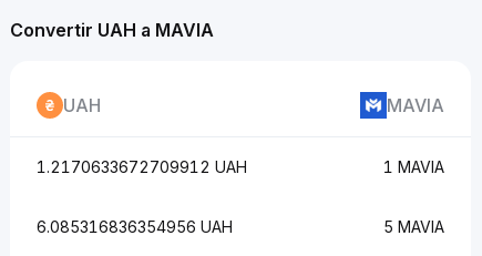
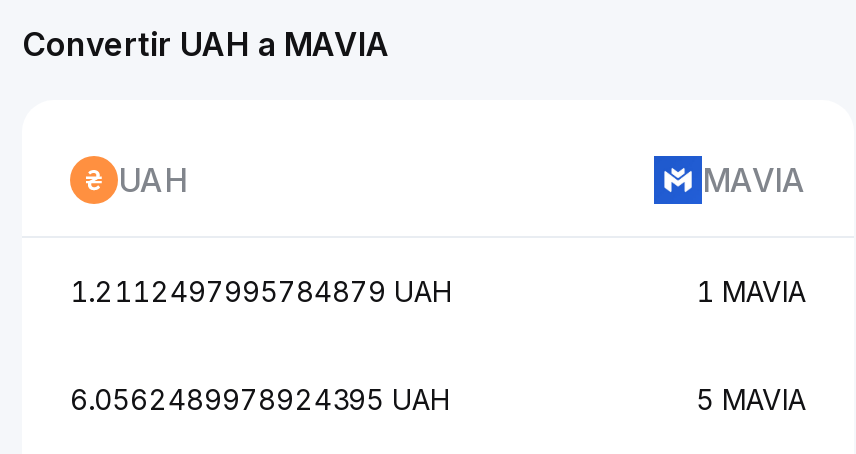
- 1.2170633672709912 UAH
+ 1.2112497995784879 UAH

- 6.085316836354956 UAH
+ 6.0562489978924395 UAH
